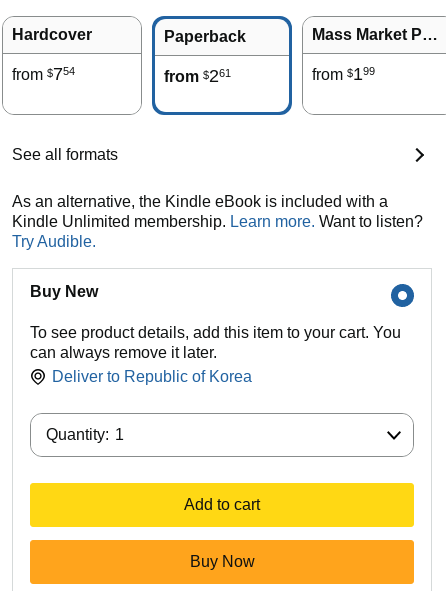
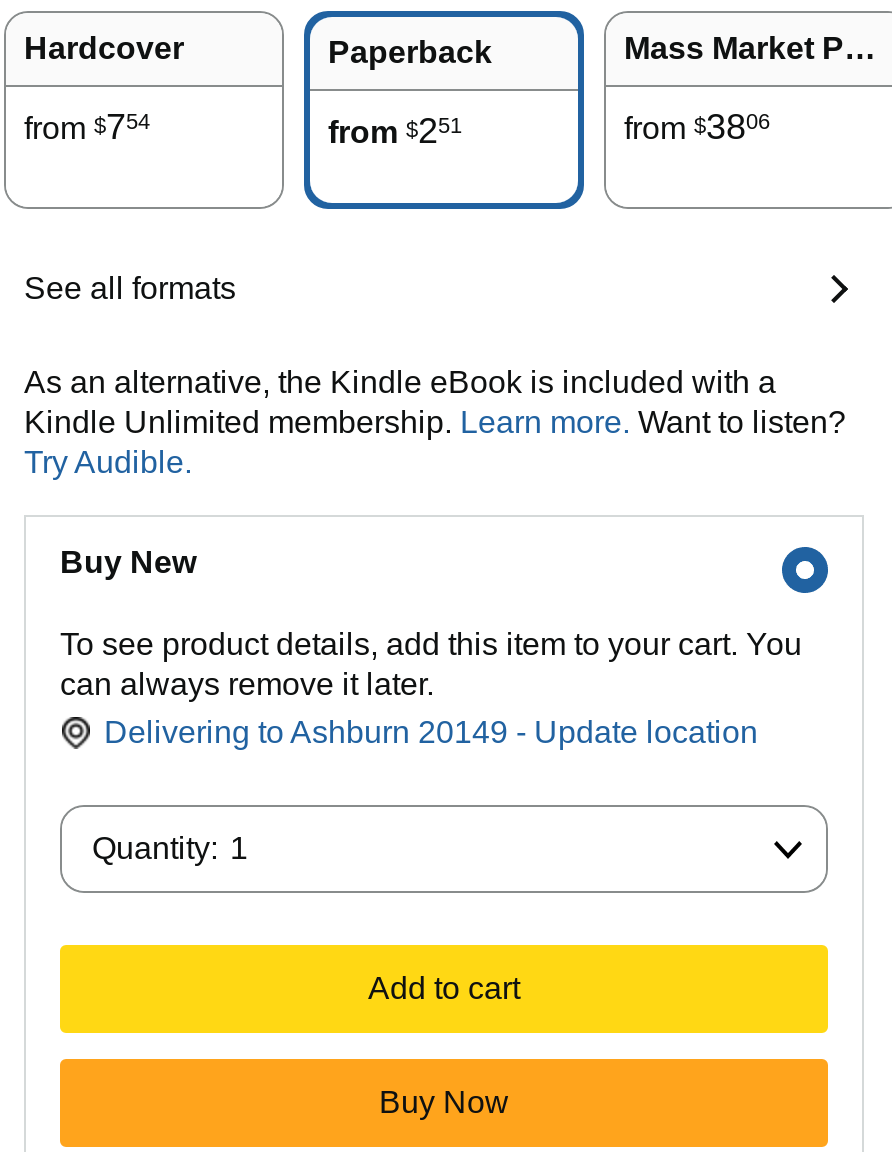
- from $261
+ from $251

- from $199
+ from $3806

- Deliver to Republic of Korea
+ Delivering to Ashburn 20149 - Update location
